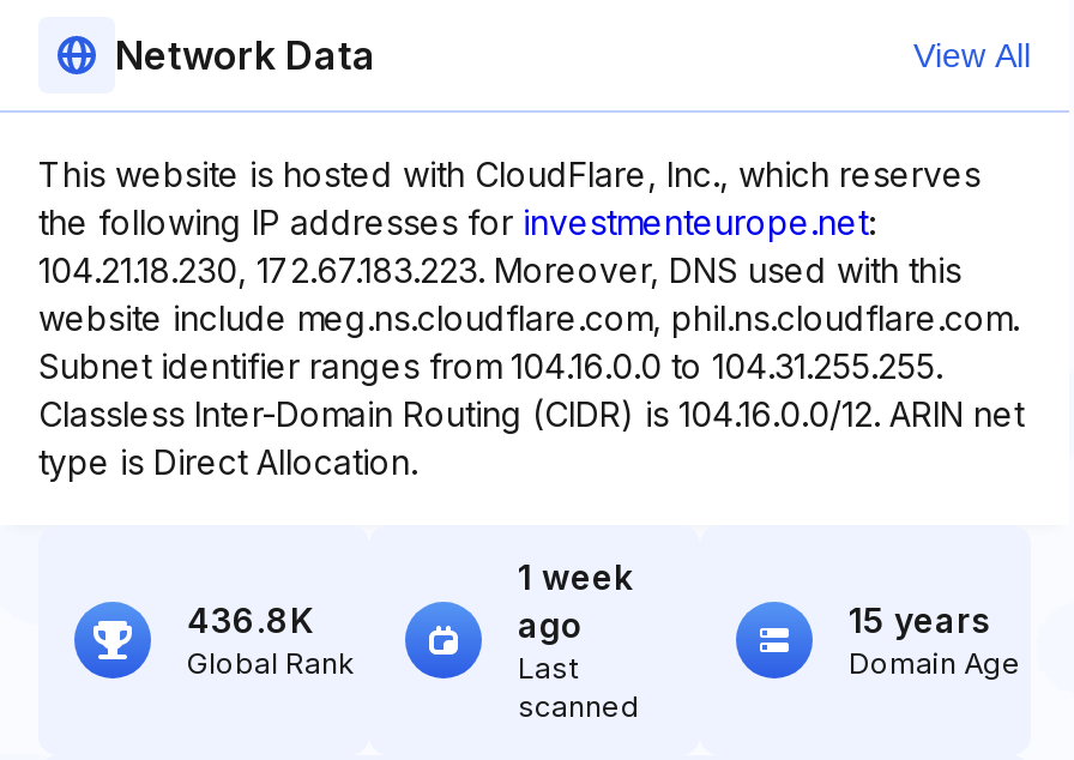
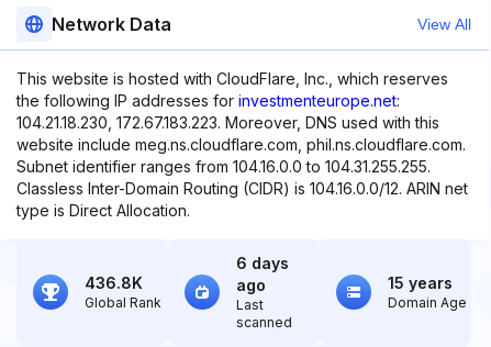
- 1 week
+ 6 days
